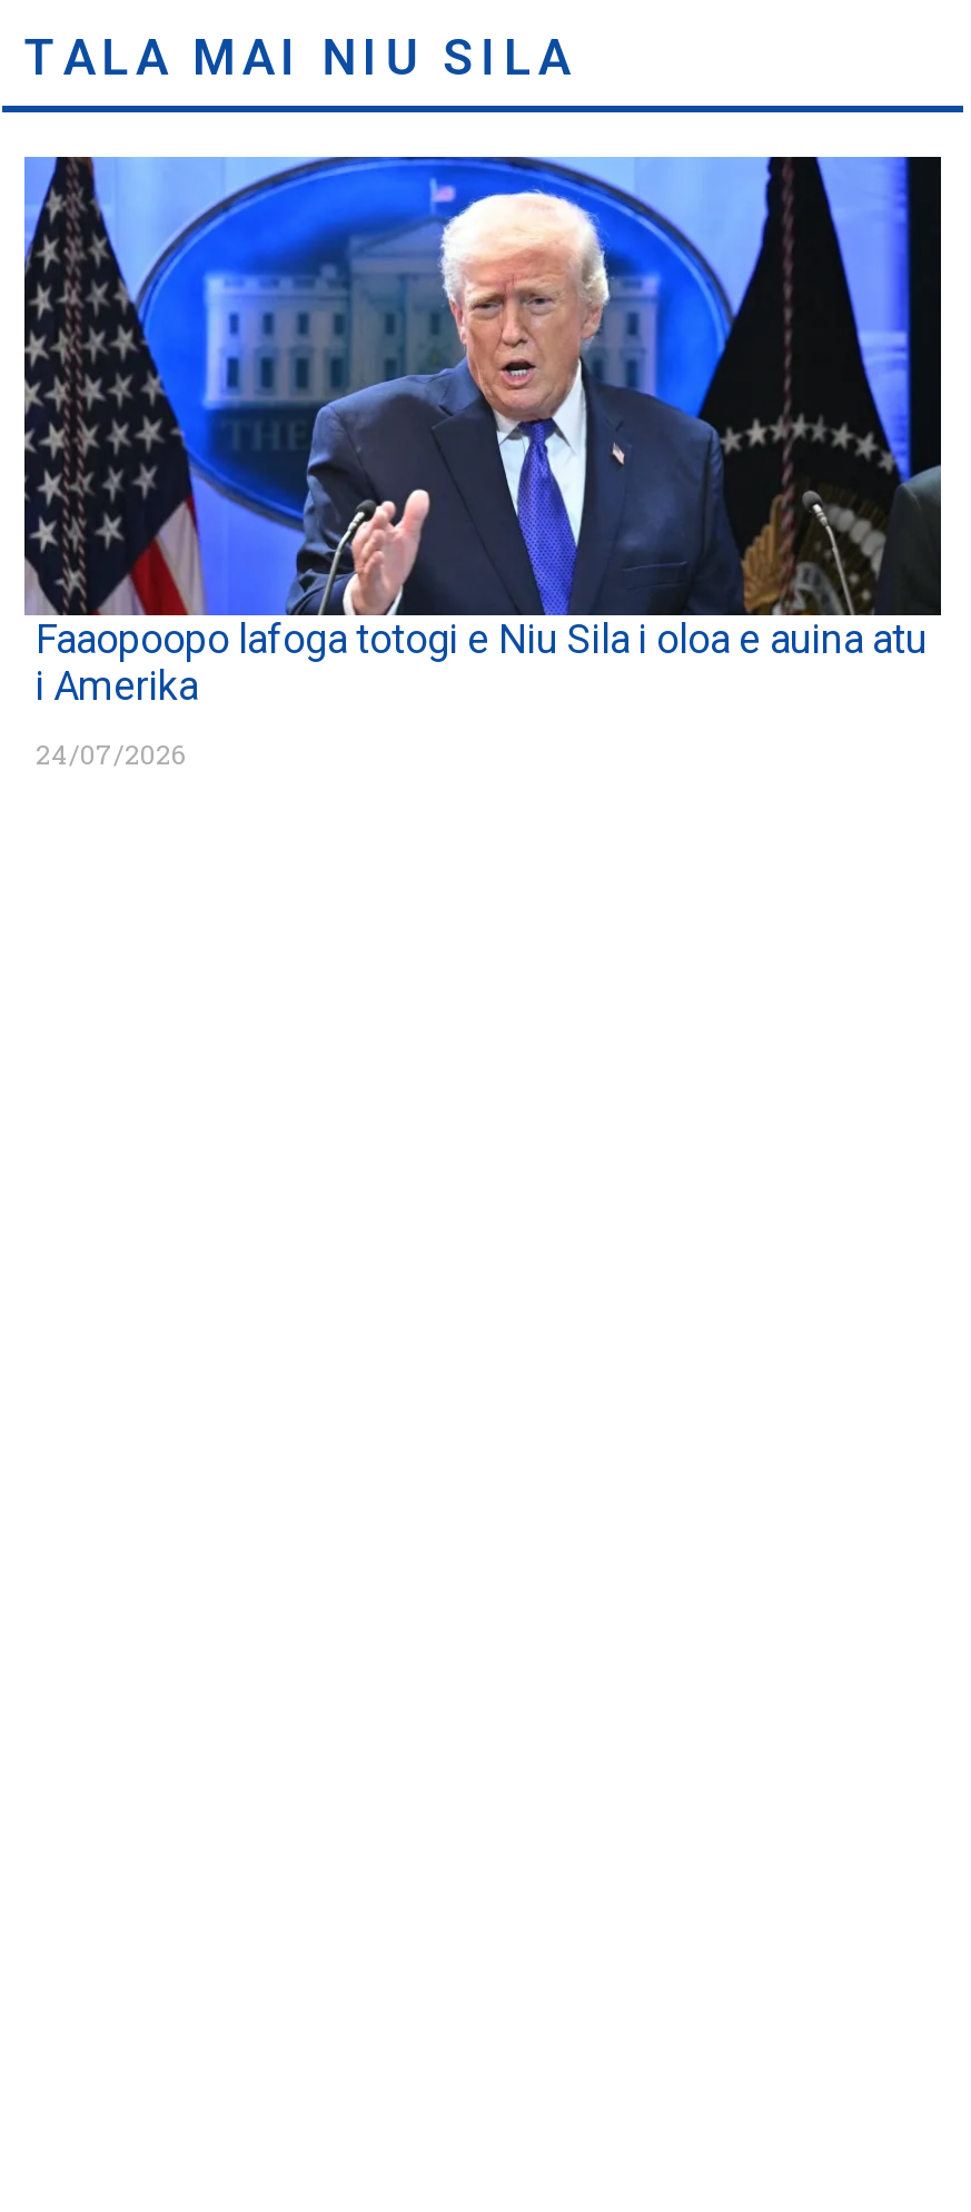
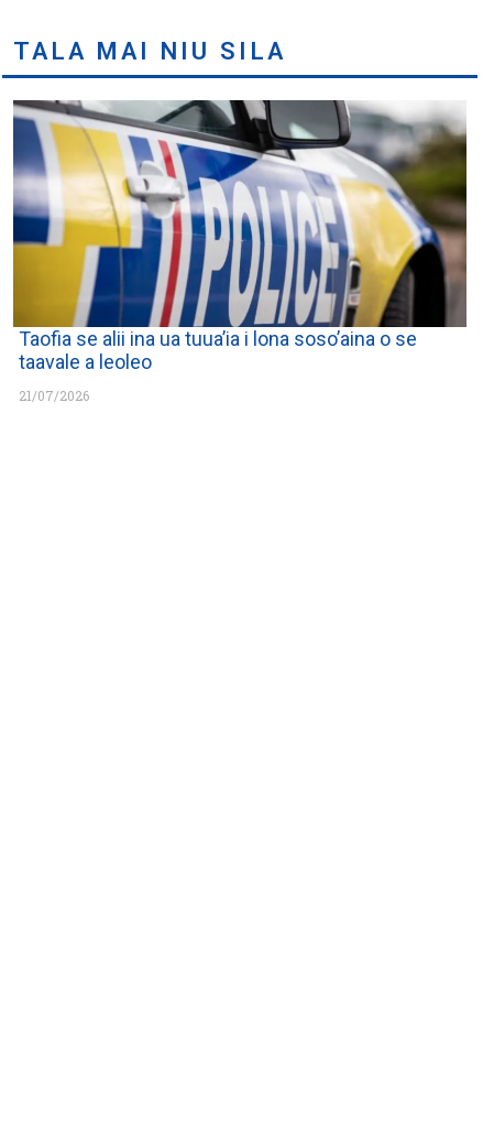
- [image]
- Faaopoopo lafoga totogi e Niu Sila i oloa e auina atu
- i Amerika
+ [image]
+ Taofia se alii ina ua tuua’ia i lona soso’aina o se
+ taavale a leoleo

- 24/07/2026
+ 21/07/2026
